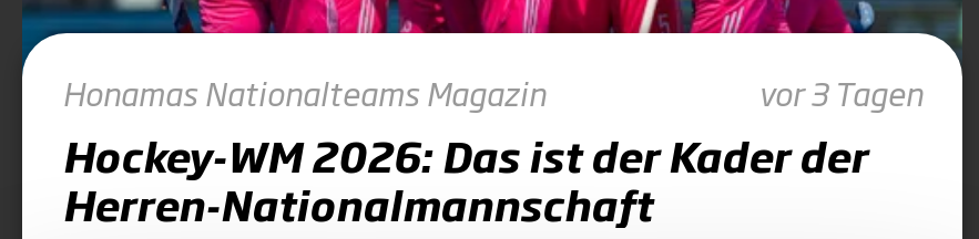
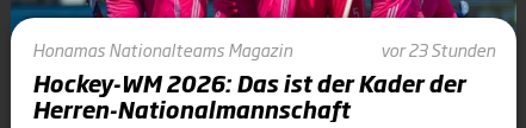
- vor 3 Tagen
+ vor 23 Stunden
